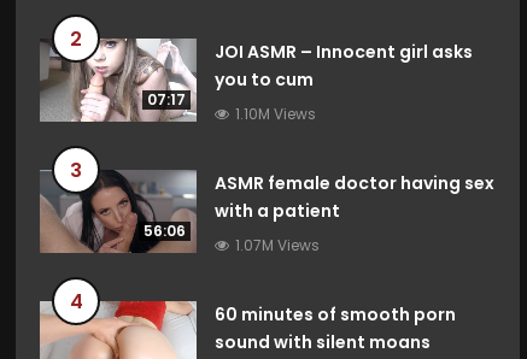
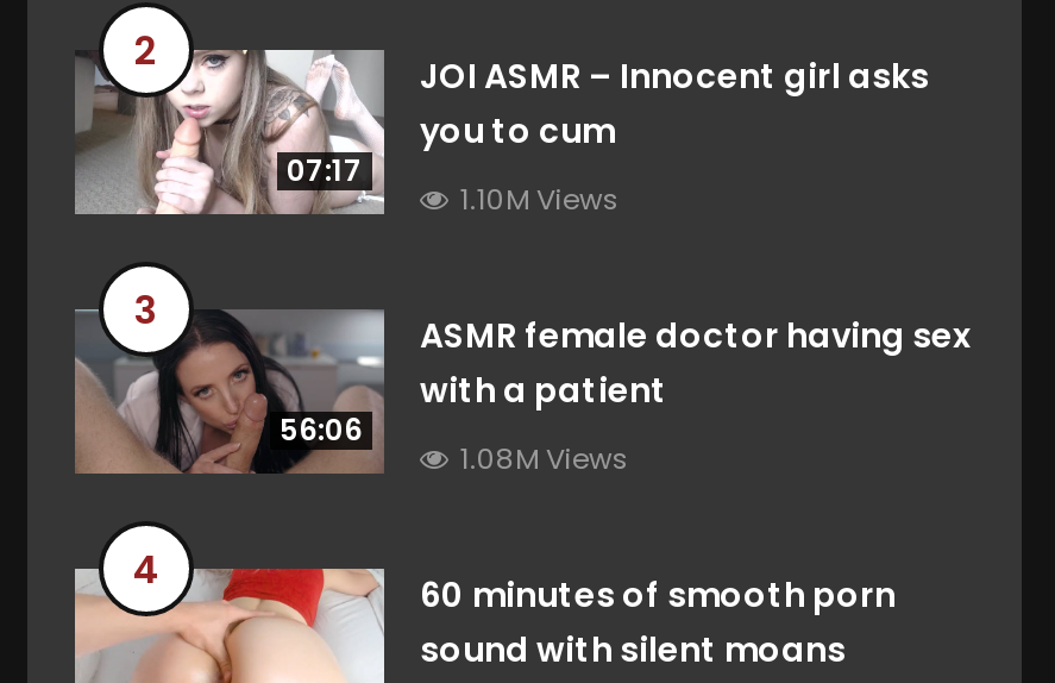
- 1.07M Views
+ 1.08M Views
